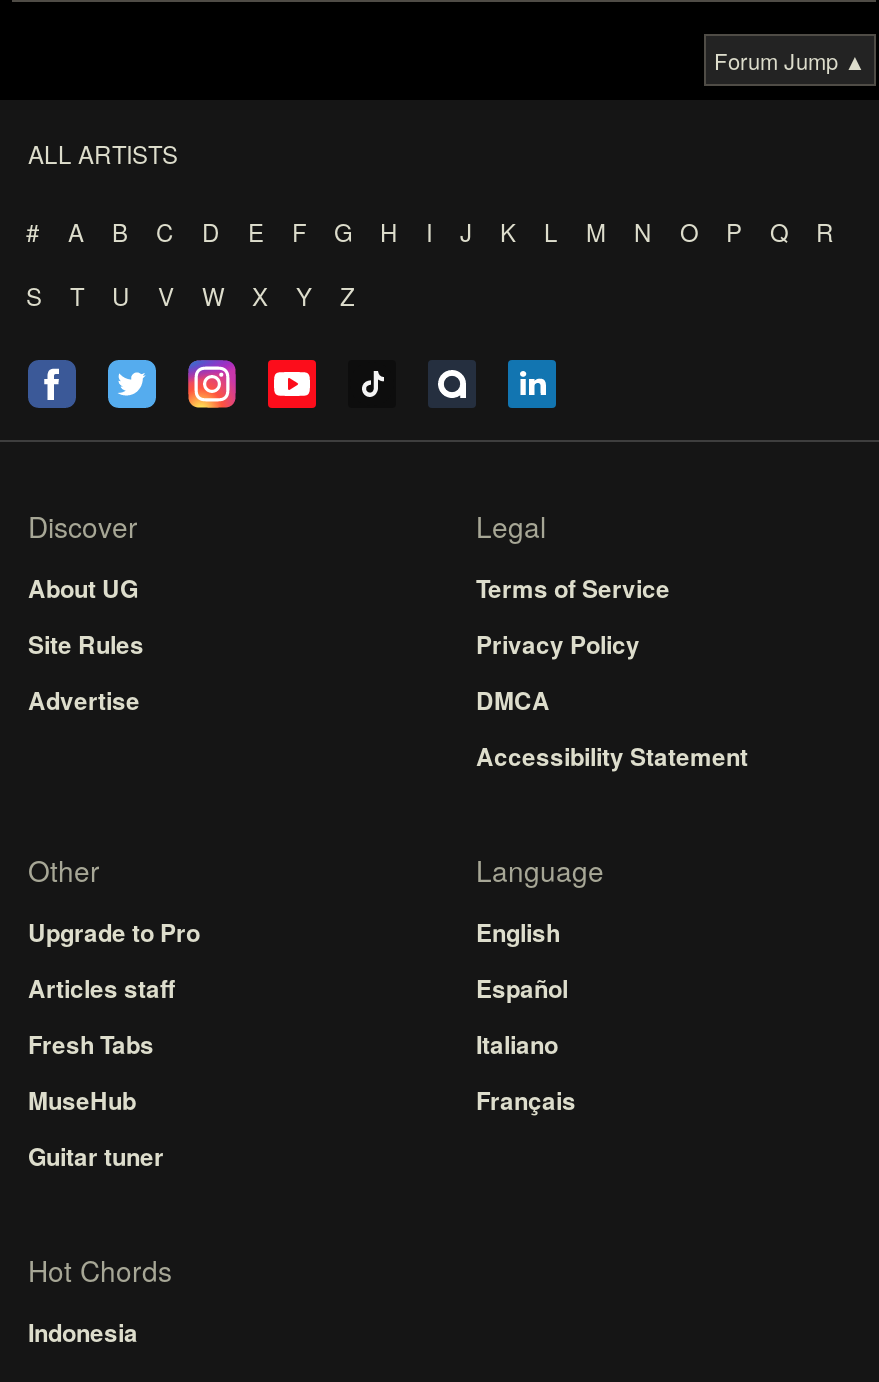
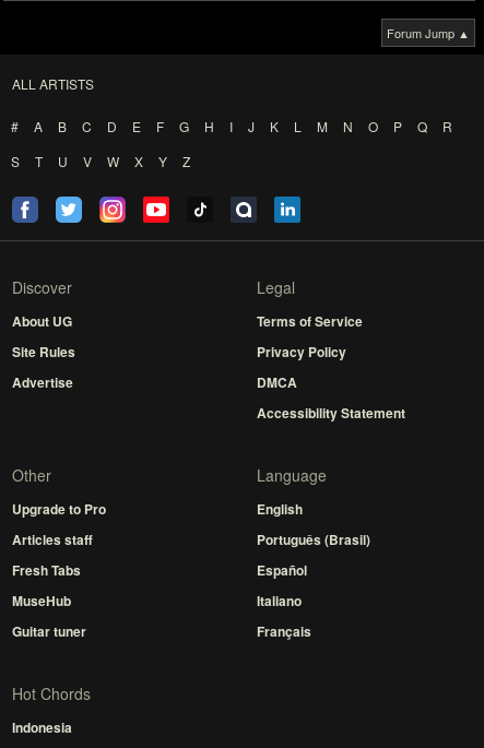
moved down: Español | Italiano | Français

+ Português (Brasil)
